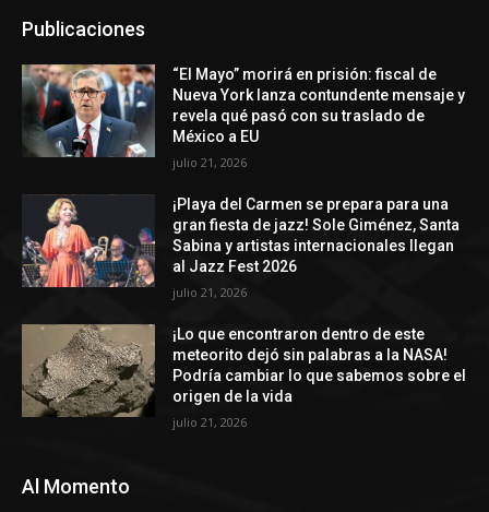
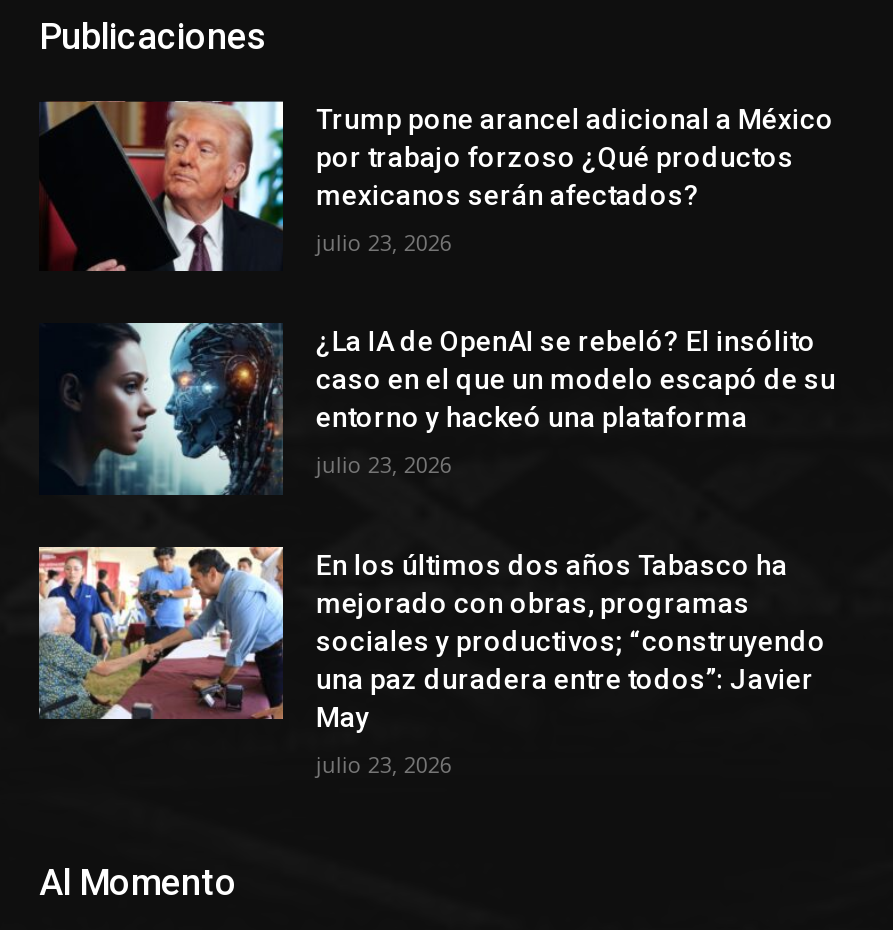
- [image]
- “El Mayo” morirá en prisión: fiscal de
- Nueva York lanza contundente mensaje y
- revela qué pasó con su traslado de
- México a EU
+ [image]
+ Trump pone arancel adicional a México
+ por trabajo forzoso ¿Qué productos
+ mexicanos serán afectados?

- julio 21, 2026
+ julio 23, 2026

- [image]
- ¡Playa del Carmen se prepara para una
- gran fiesta de jazz! Sole Giménez, Santa
- Sabina y artistas internacionales llegan
- al Jazz Fest 2026
+ [image]
+ ¿La IA de OpenAI se rebeló? El insólito
+ caso en el que un modelo escapó de su
+ entorno y hackeó una plataforma

- julio 21, 2026
+ julio 23, 2026

- [image]
- ¡Lo que encontraron dentro de este
- meteorito dejó sin palabras a la NASA!
- Podría cambiar lo que sabemos sobre el
- origen de la vida
+ [image]
+ En los últimos dos años Tabasco ha
+ mejorado con obras, programas
+ sociales y productivos; “construyendo
+ una paz duradera entre todos”: Javier
+ May

- julio 21, 2026
+ julio 23, 2026
